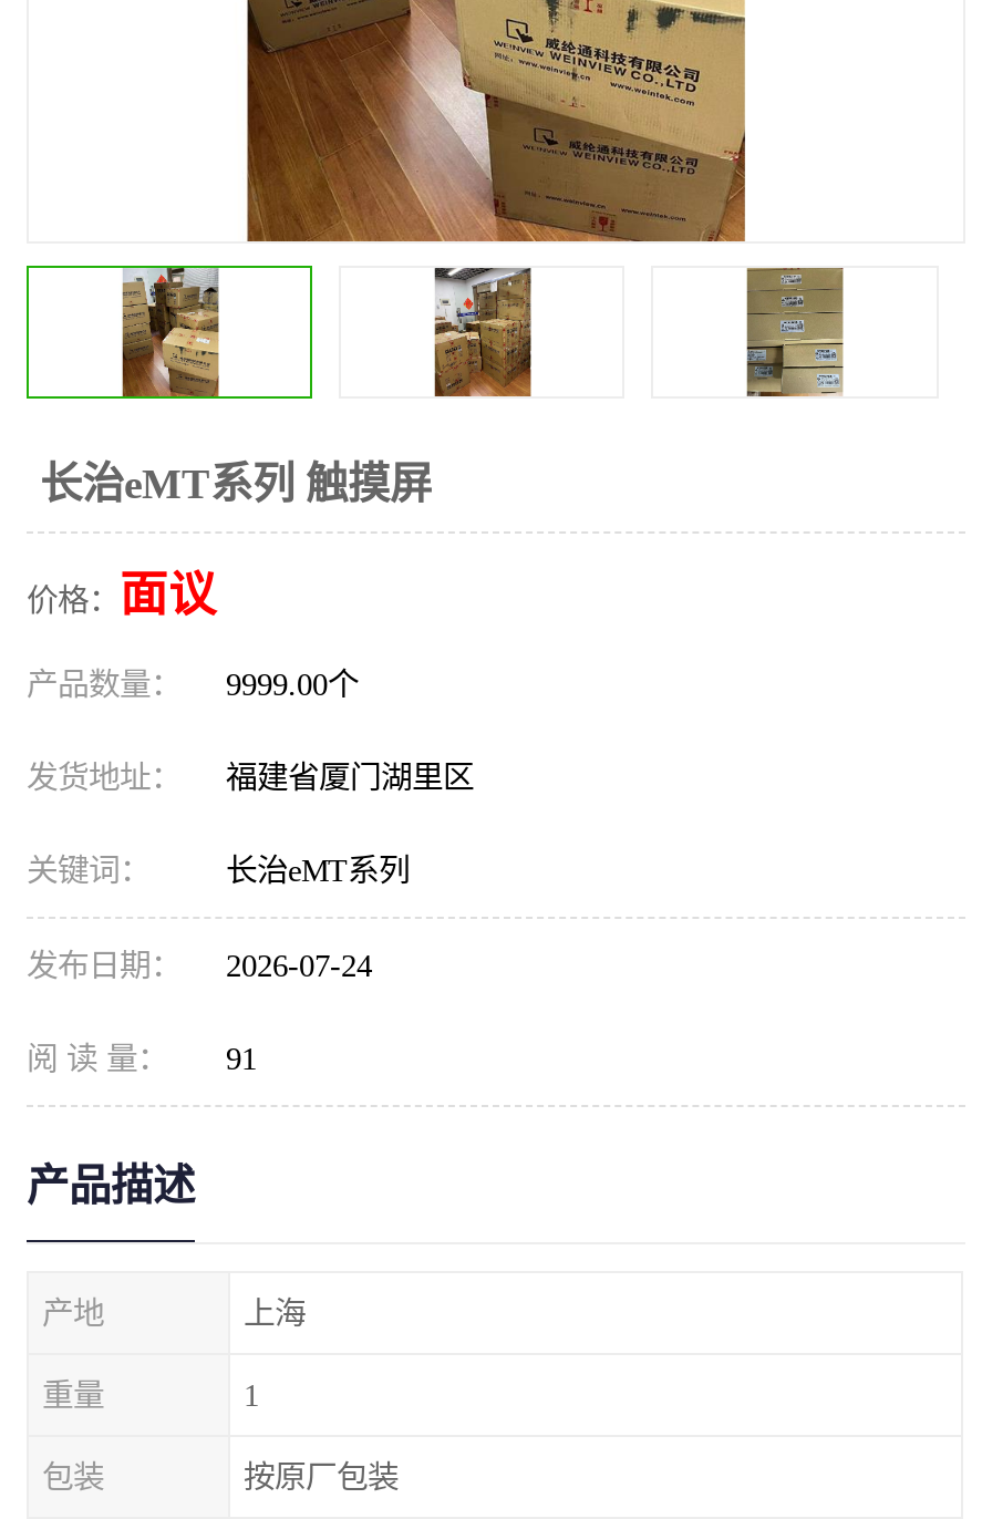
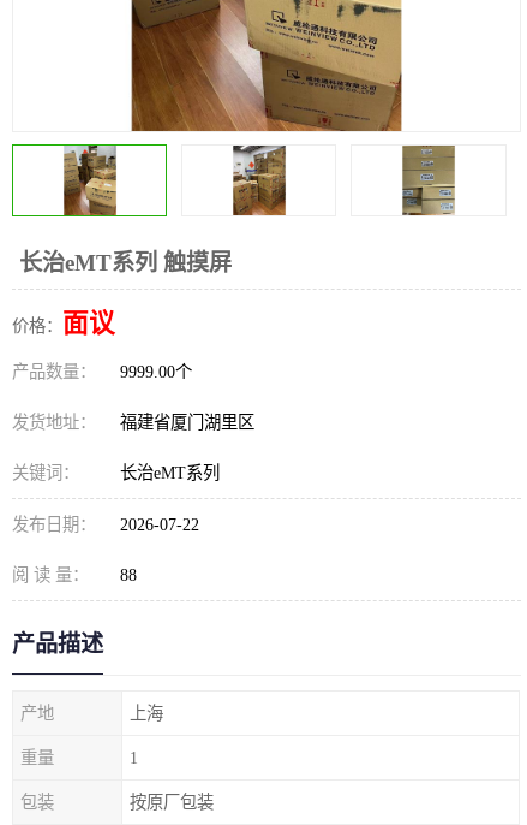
- 发布日期： 2026-07-24
+ 发布日期： 2026-07-22

- 阅 读 量： 91
+ 阅 读 量： 88
